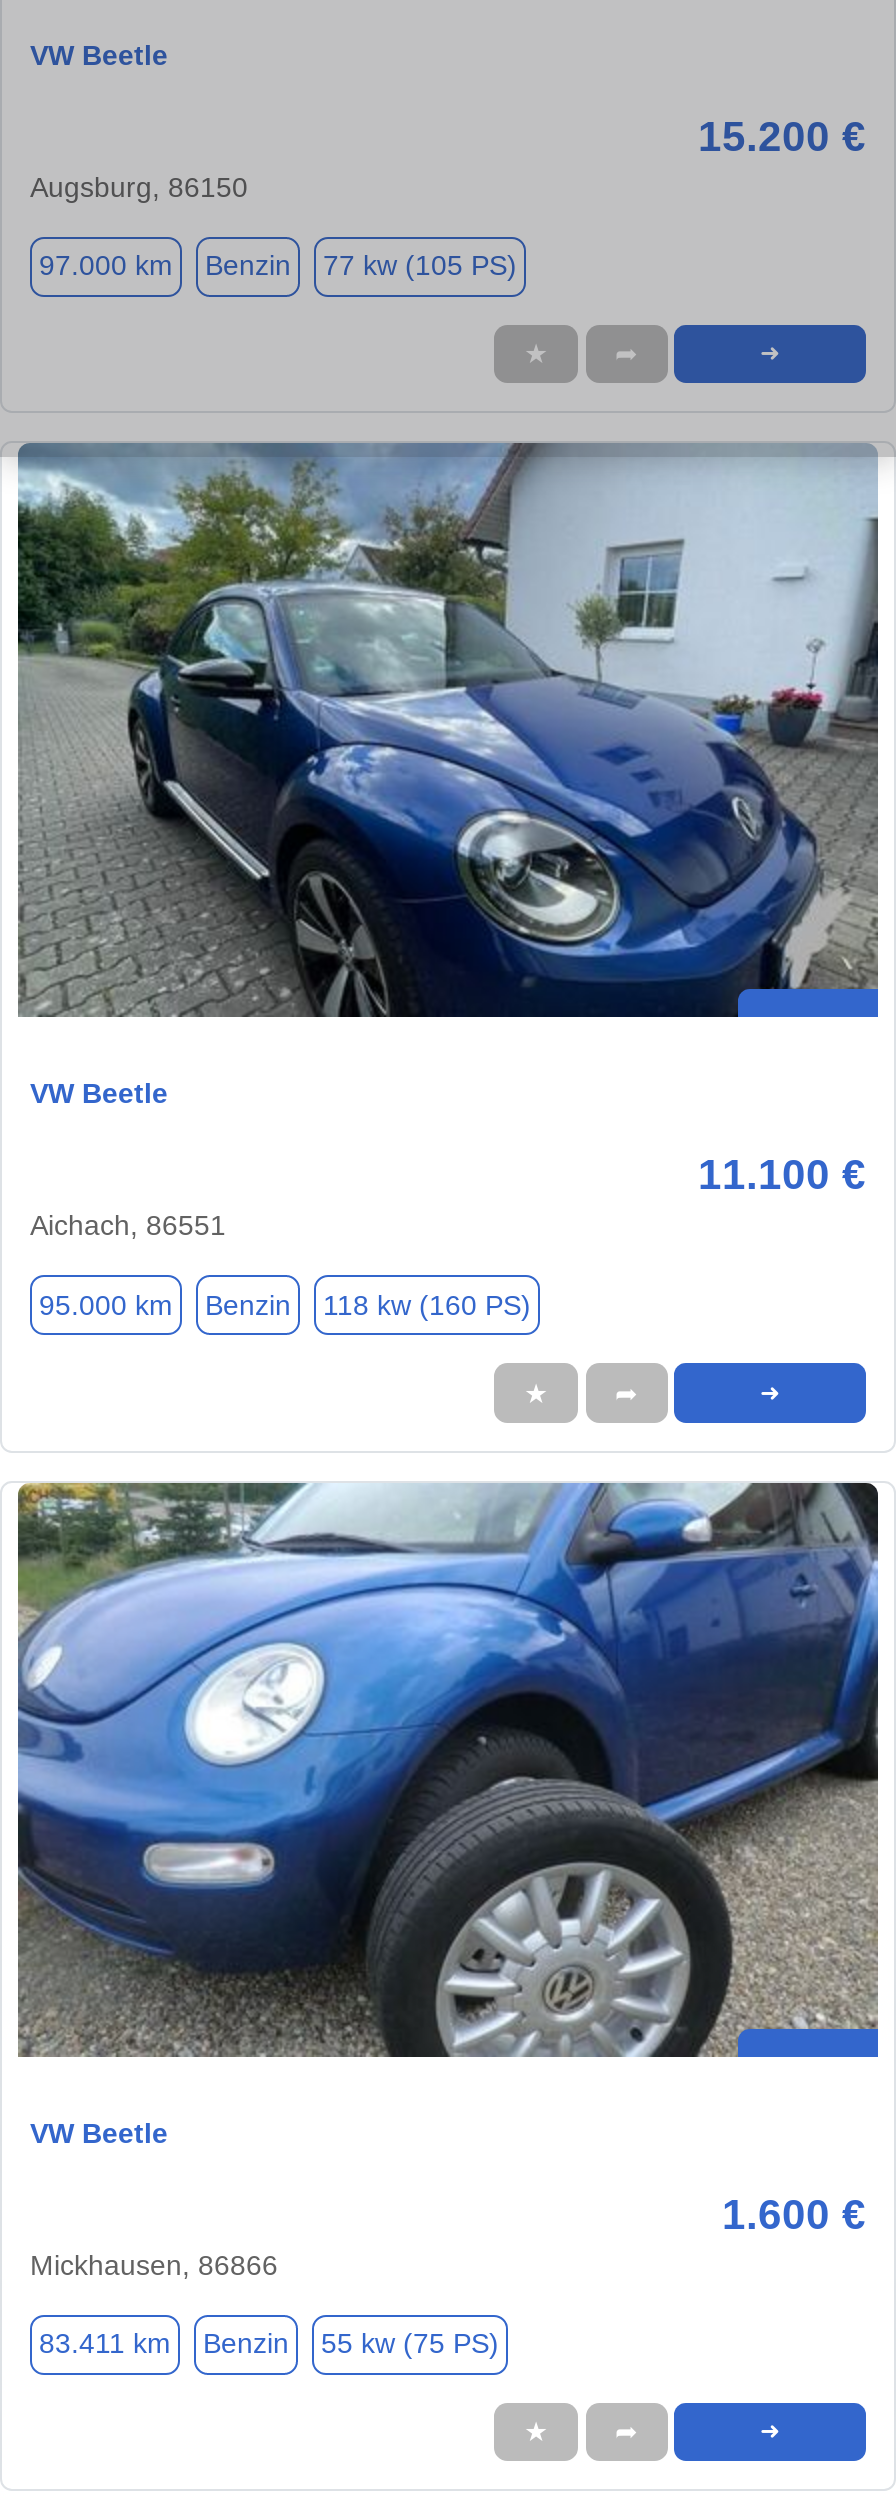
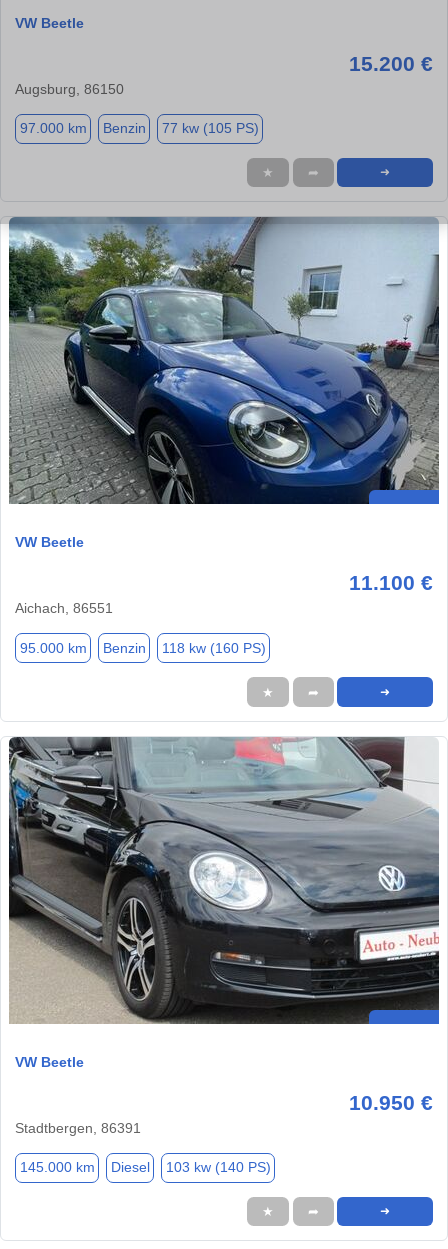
- [image]
+ [image]

- 1.600 €
- Mickhausen, 86866
+ 10.950 €
+ Stadtbergen, 86391

- 83.411 km
- Benzin
- 55 kw (75 PS)
+ 145.000 km
+ Diesel
+ 103 kw (140 PS)
